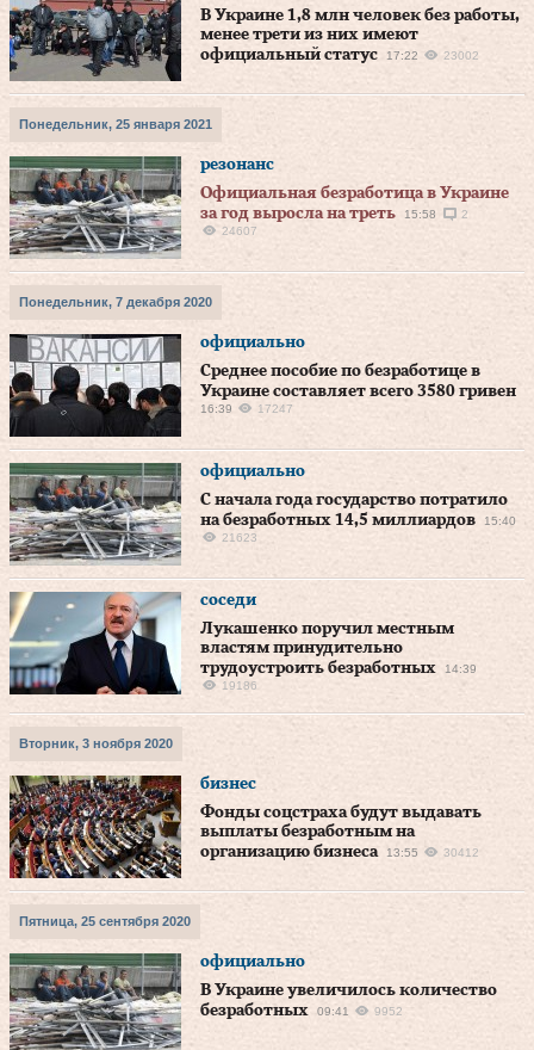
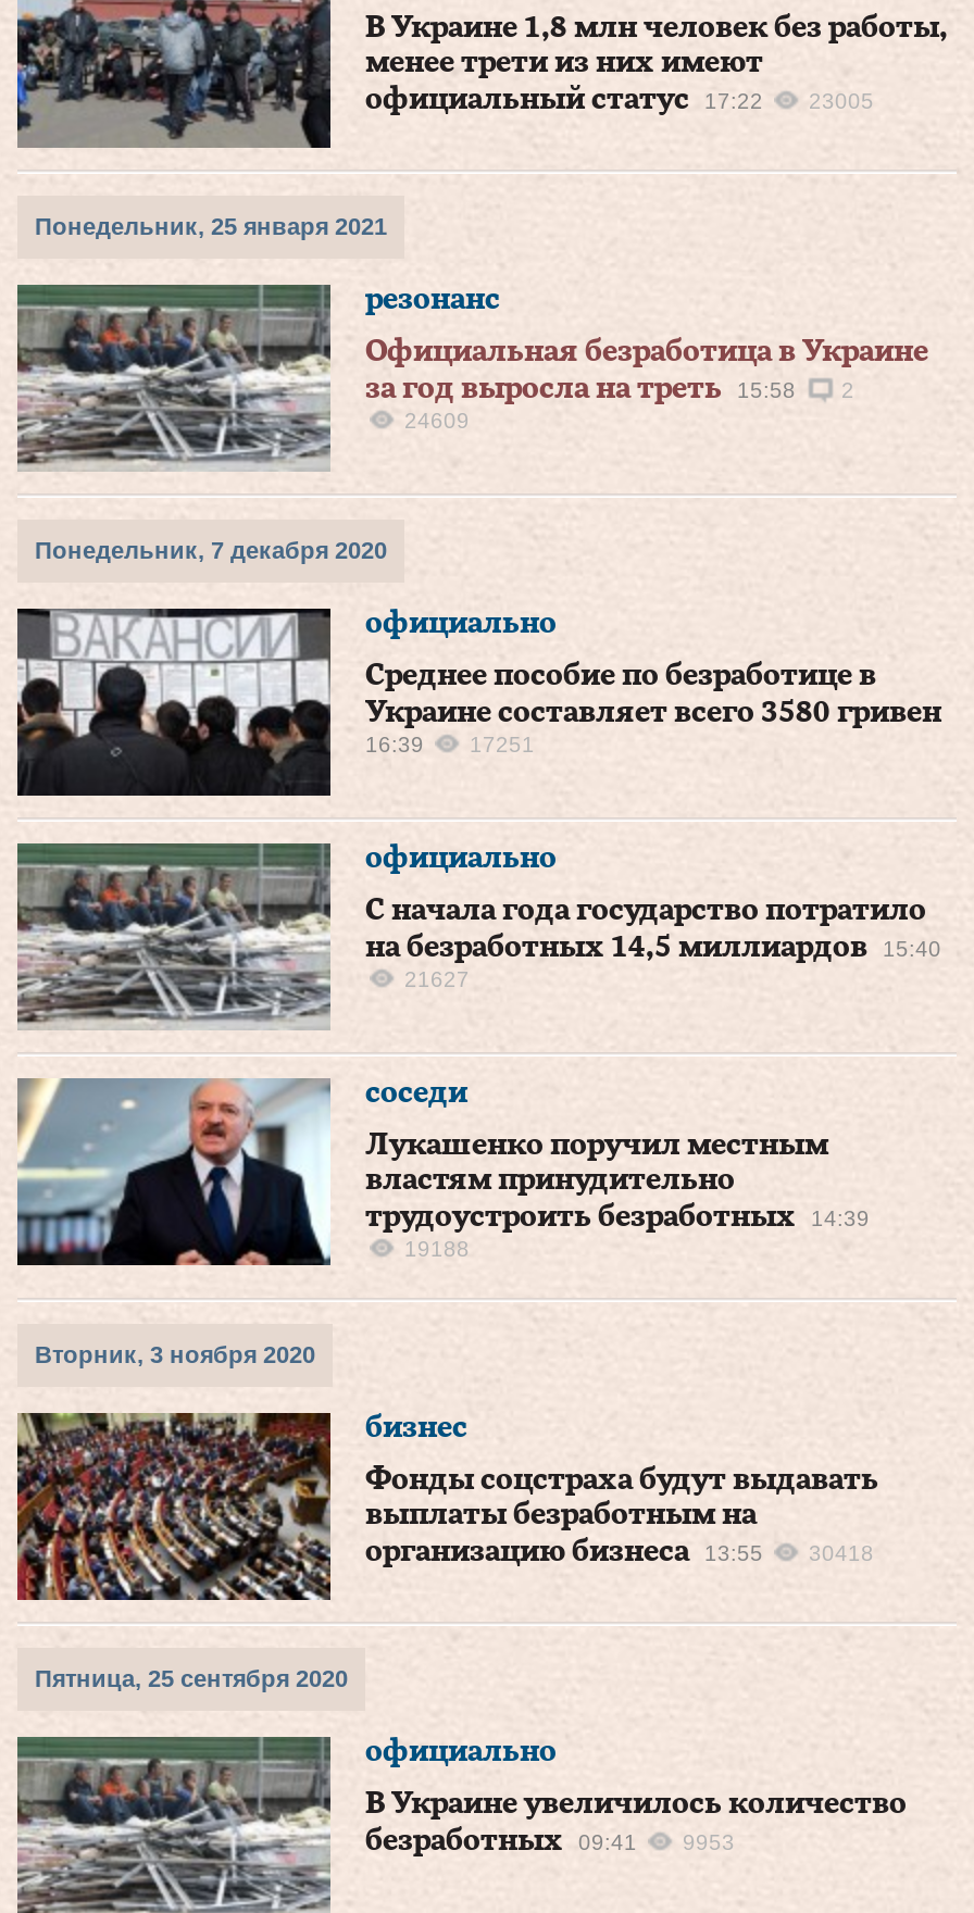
- официальный статус 17:22 23002
+ официальный статус 17:22 23005

- 24607
+ 24609

- 16:39 17247
+ 16:39 17251

- 21623
+ 21627

- 19186
+ 19188

- организацию бизнеса 13:55 30412
+ организацию бизнеса 13:55 30418

- безработных 09:41 9952
+ безработных 09:41 9953
